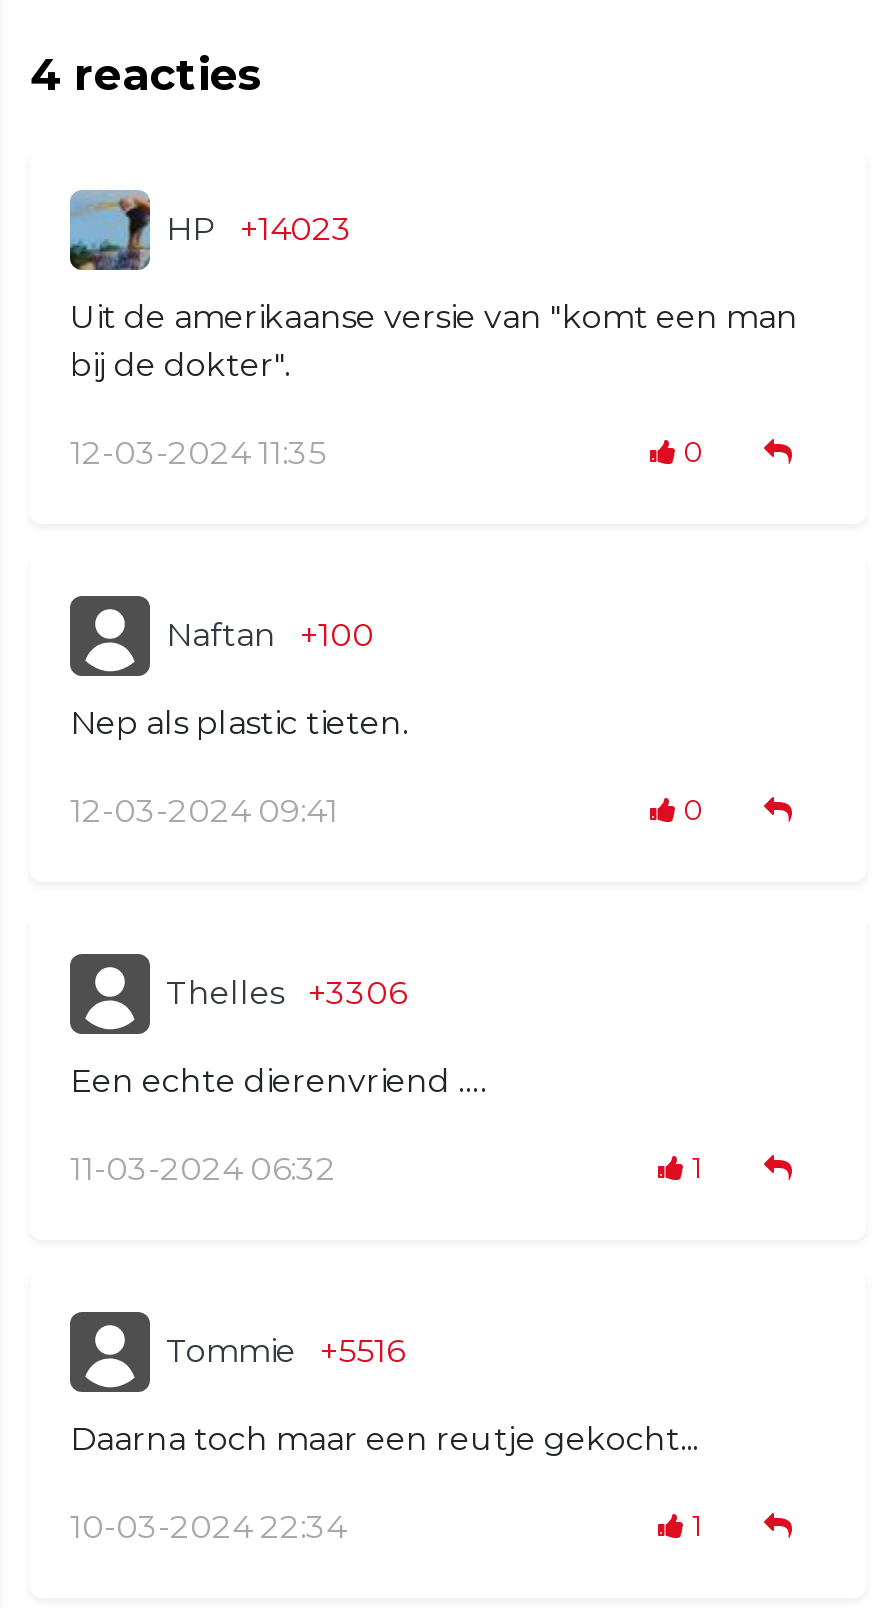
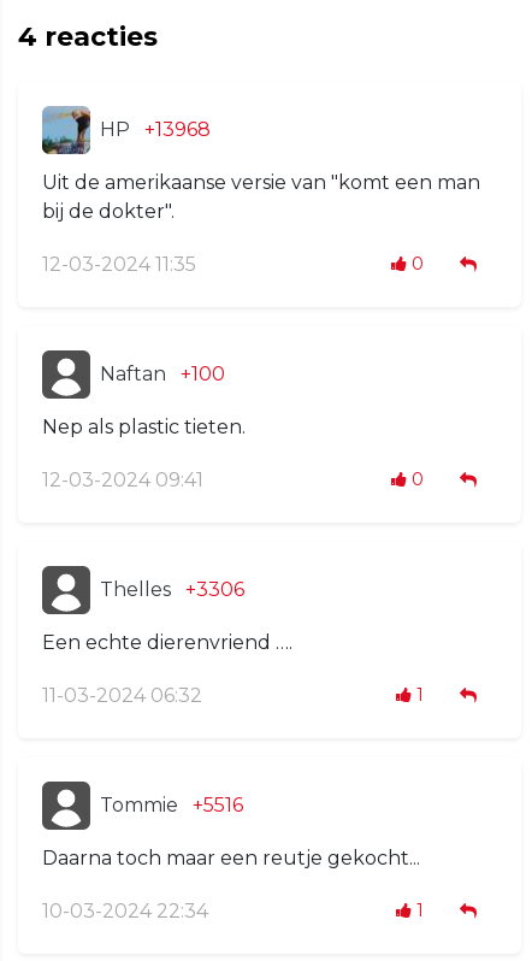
- HP +14023
+ HP +13968
